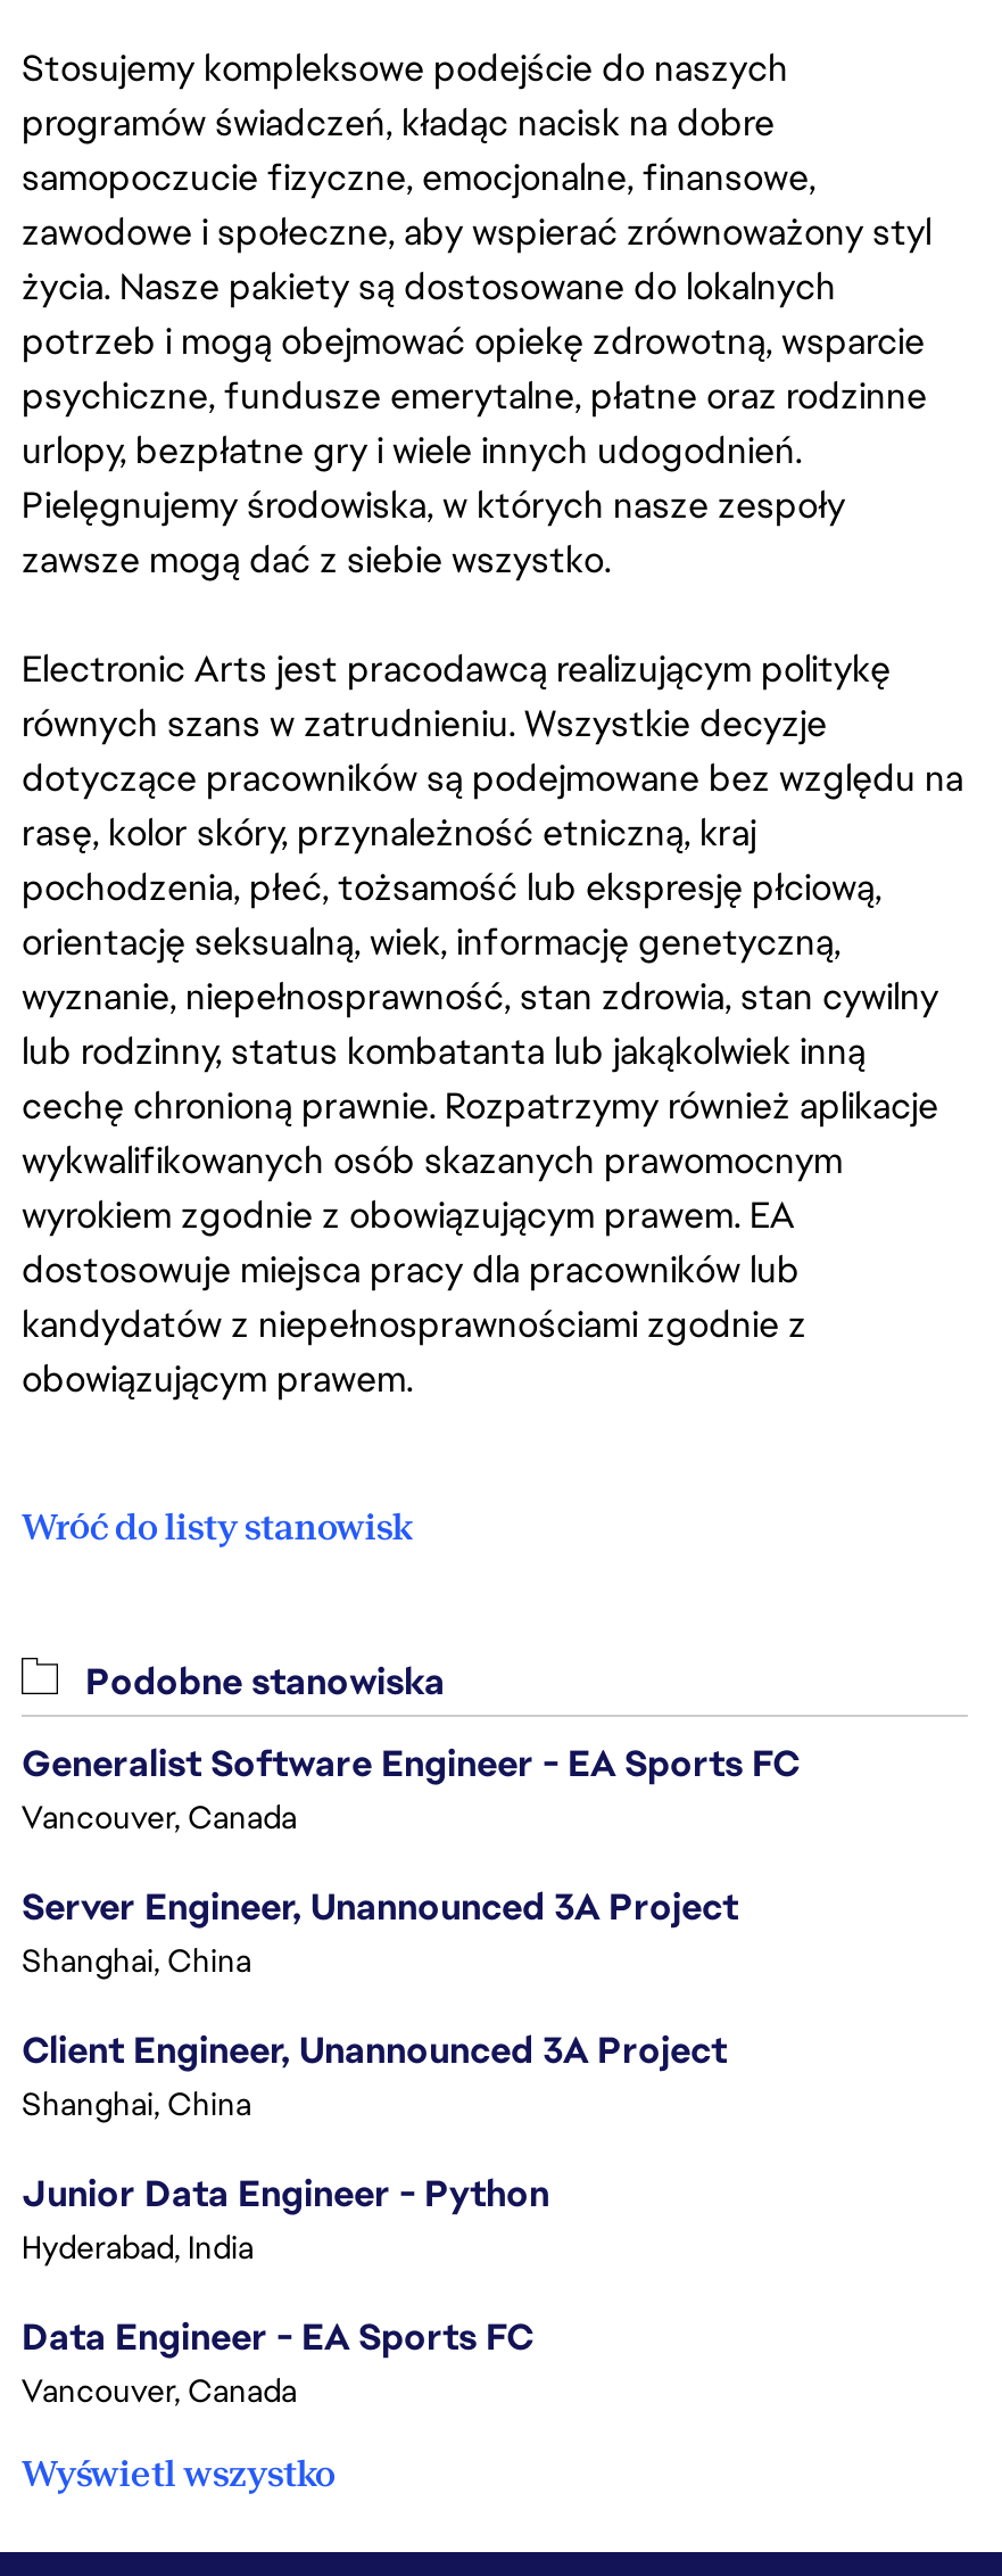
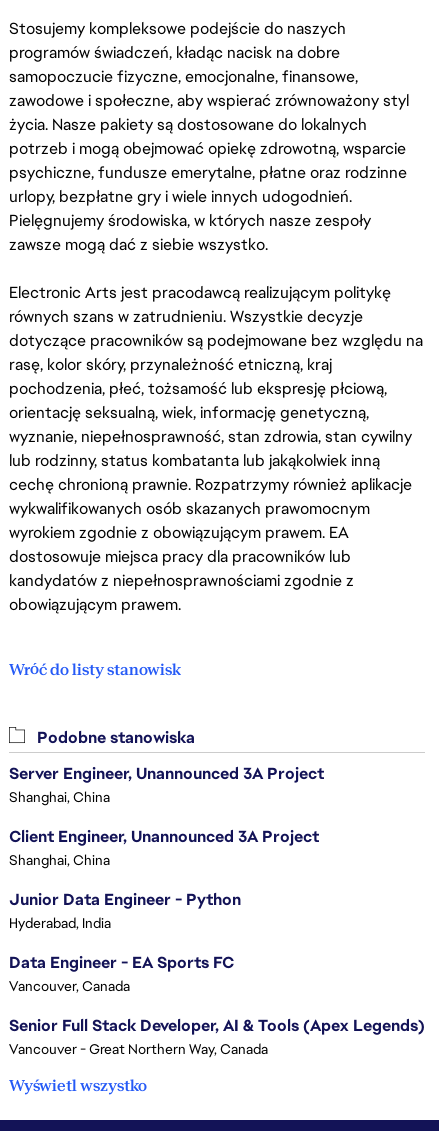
- Generalist Software Engineer - EA Sports FC
- Vancouver, Canada

moved up: Server Engineer, Unannounced 3A Project | Shanghai, China | Client Engineer, Unannounced 3A Project | Shanghai, China | Junior Data Engineer - Python | Hyderabad, India | Data Engineer - EA Sports FC | Vancouver, Canada

+ Senior Full Stack Developer, AI & Tools (Apex Legends)
+ Vancouver - Great Northern Way, Canada
